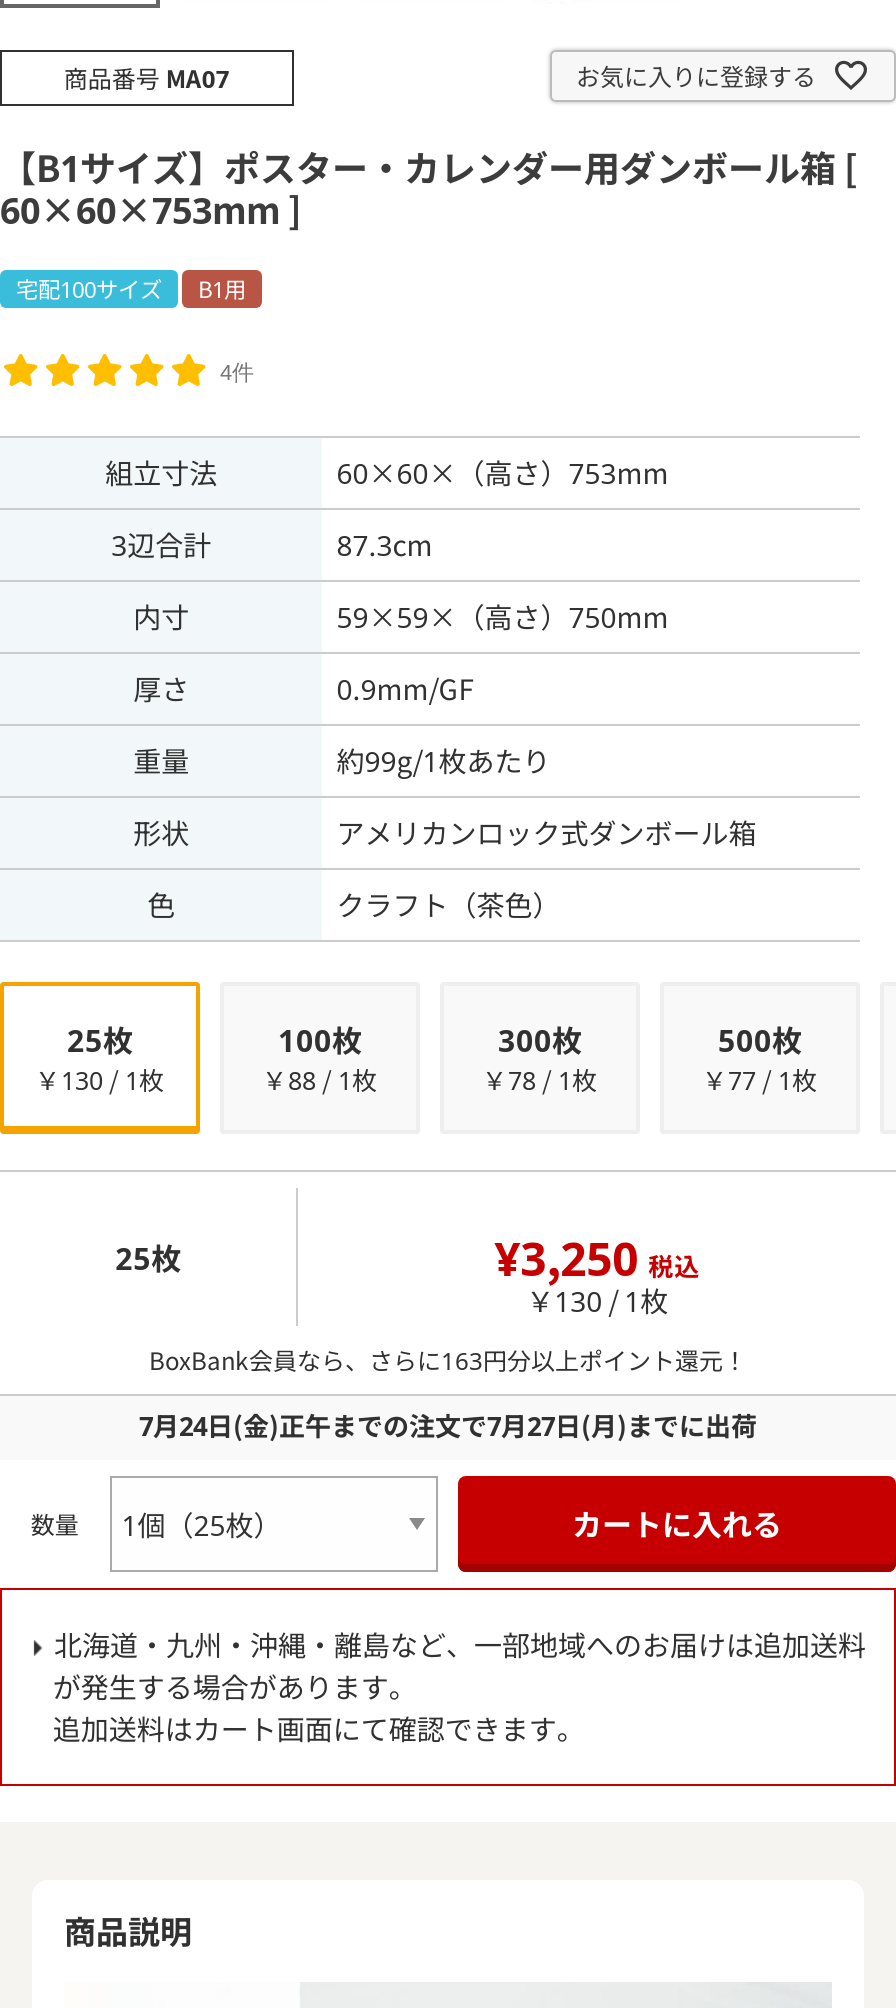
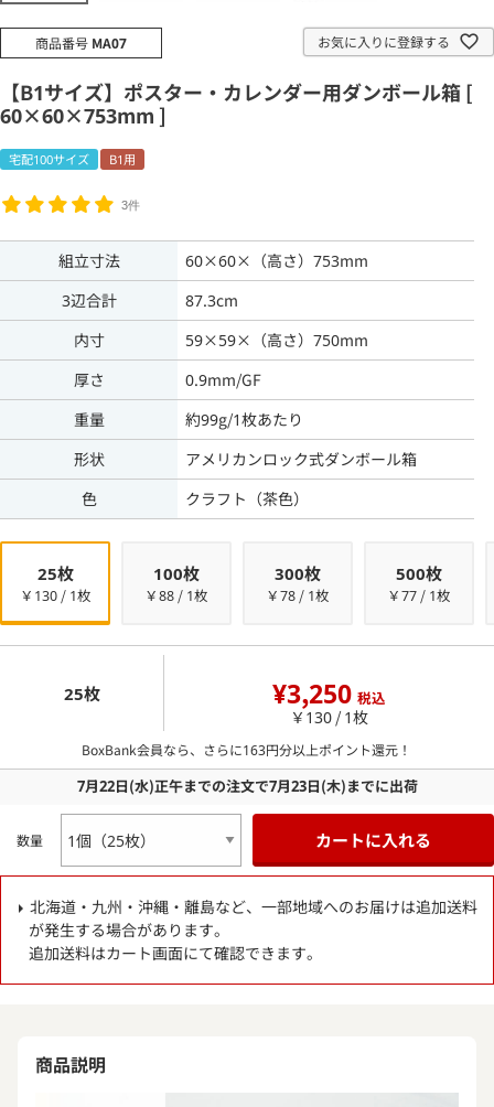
- 4件
+ 3件

- 7月24日(金)正午までの注文で7月27日(月)までに出荷
+ 7月22日(水)正午までの注文で7月23日(木)までに出荷
